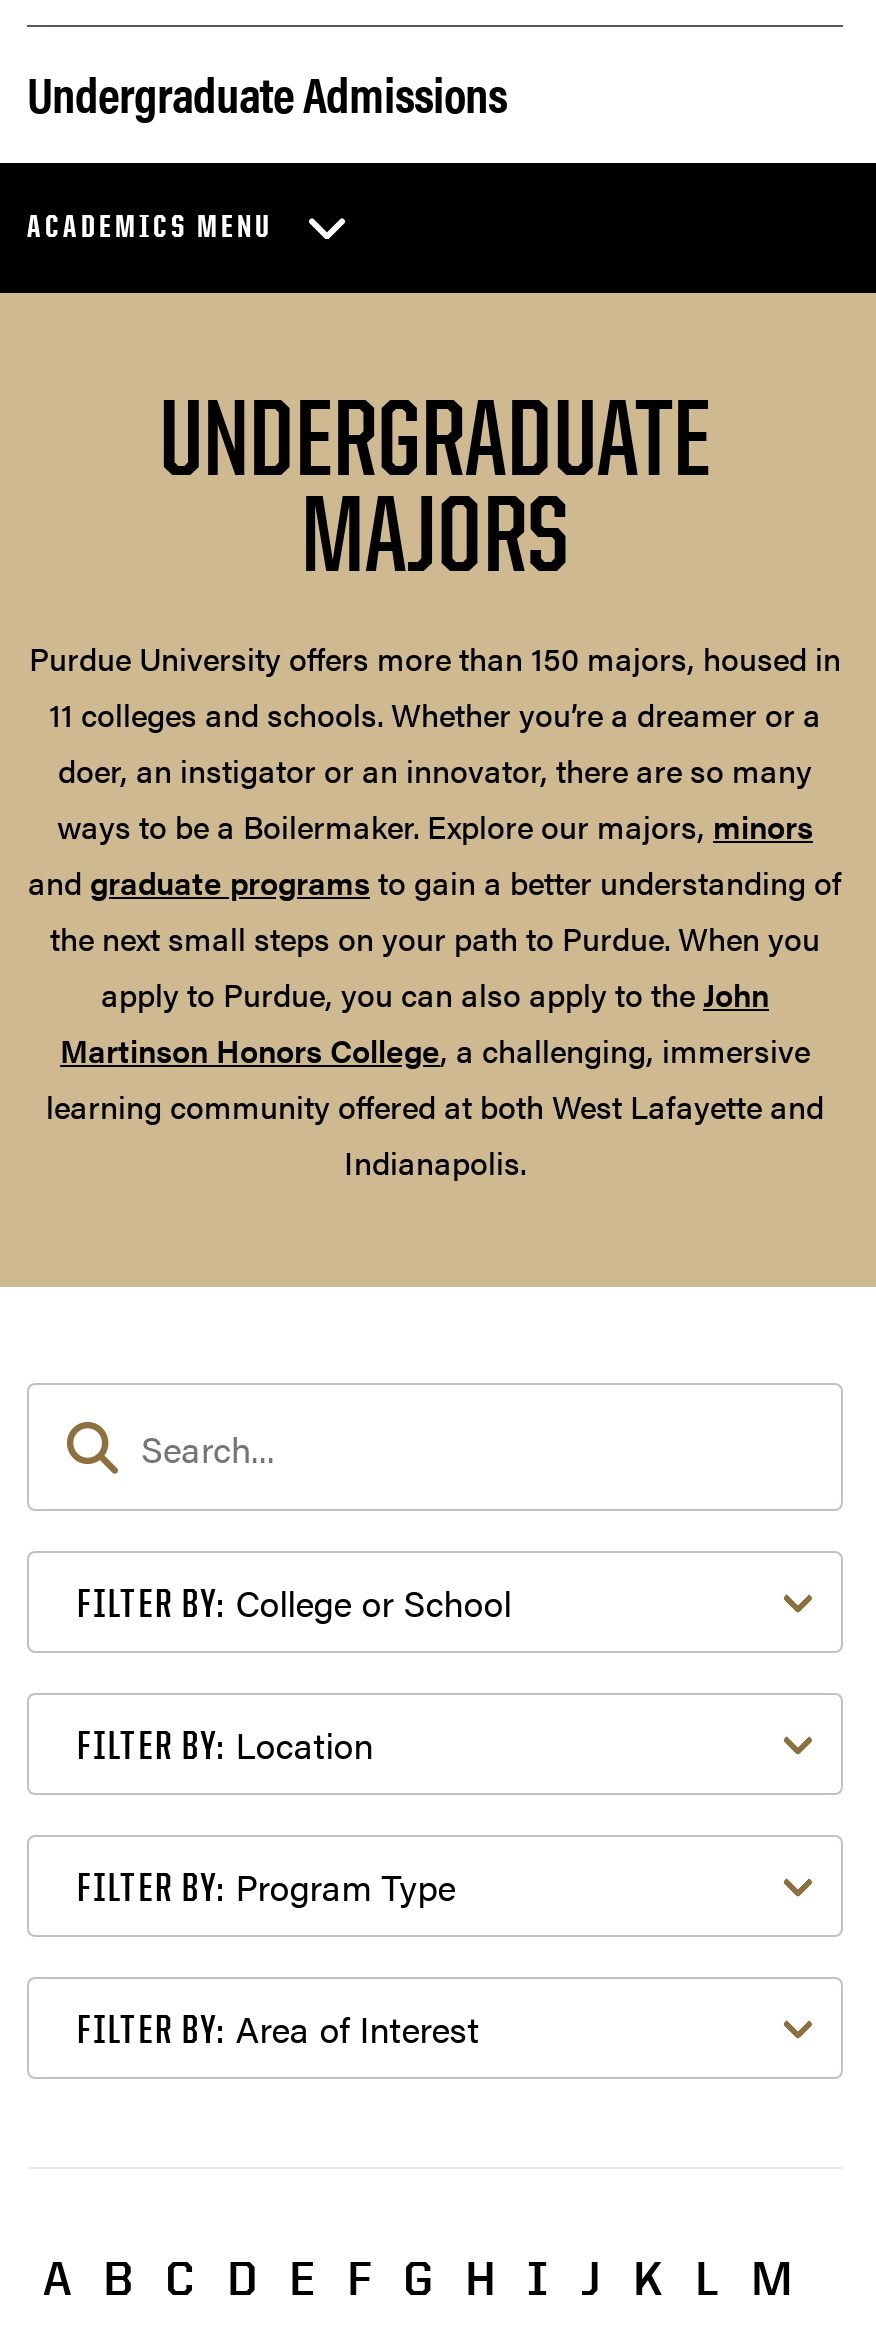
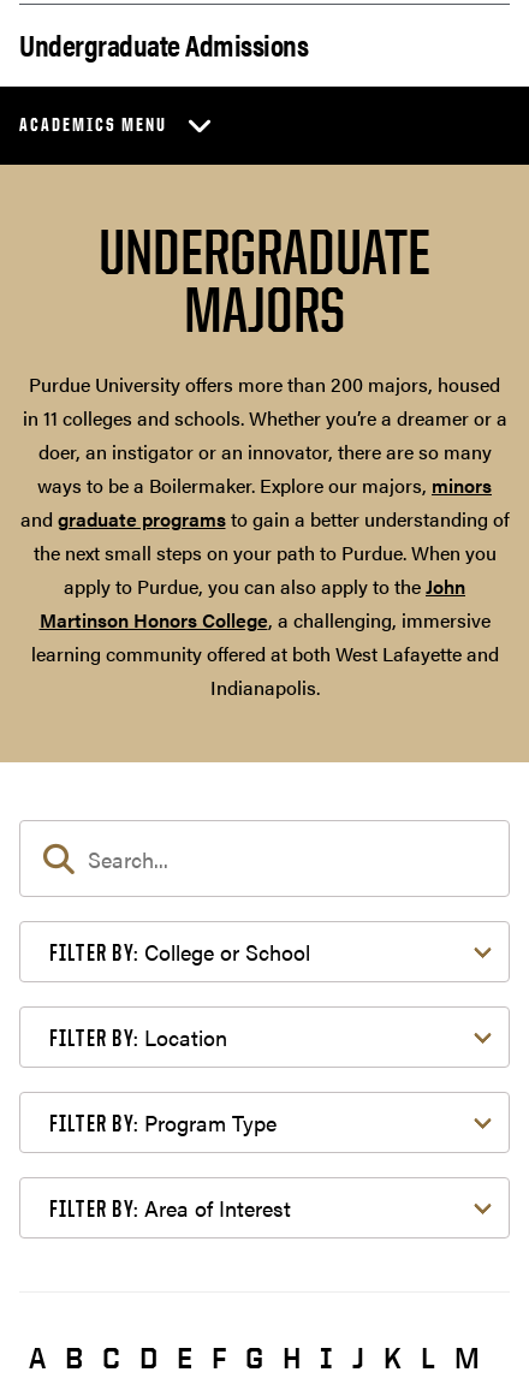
- Purdue University offers more than 150 majors, housed in
- 11 colleges and schools. Whether you’re a dreamer or a
+ Purdue University offers more than 200 majors, housed
+ in 11 colleges and schools. Whether you’re a dreamer or a
